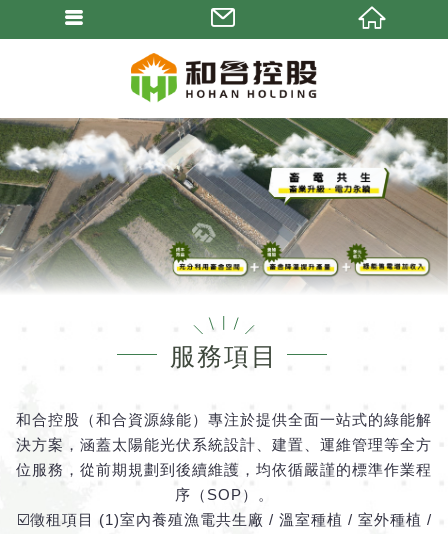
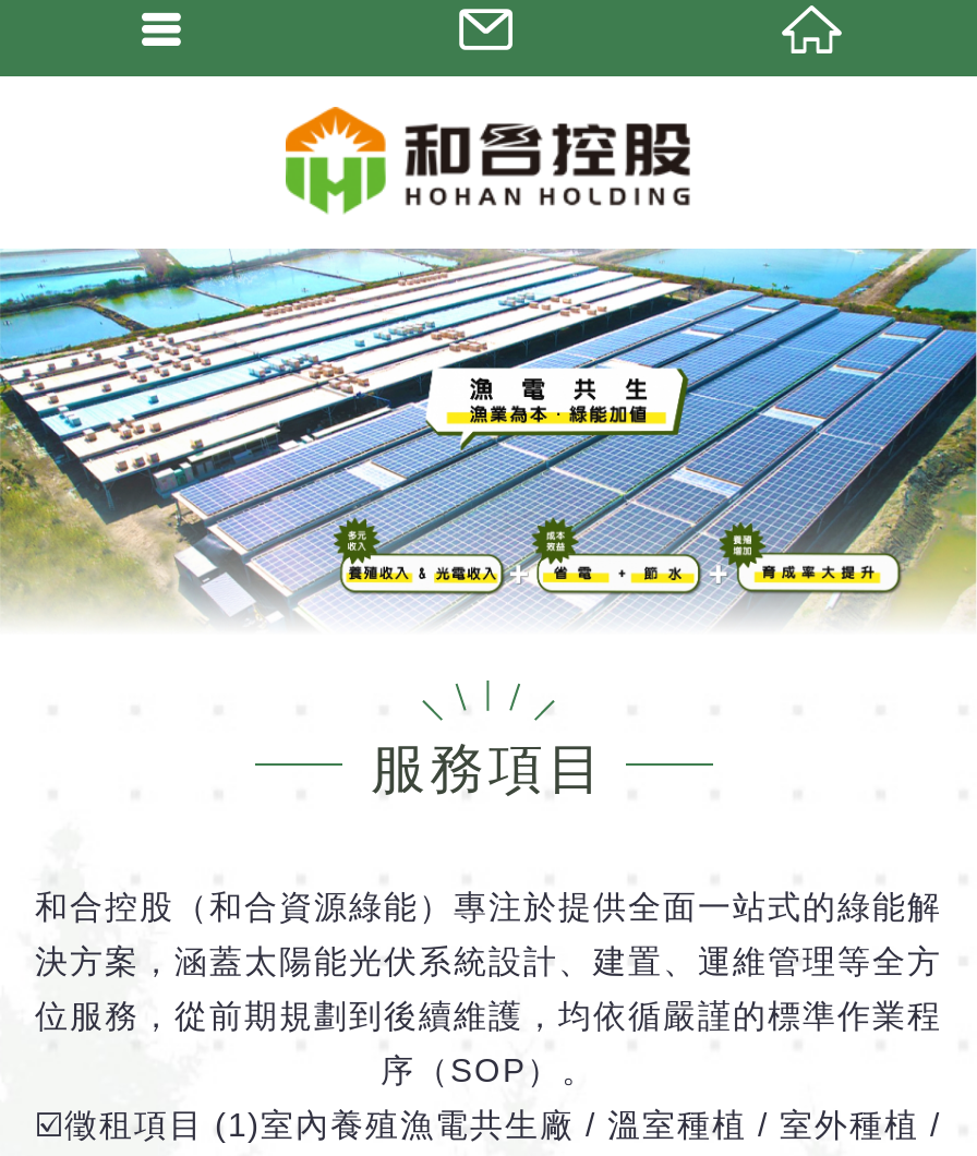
- [image]
+ [image]
